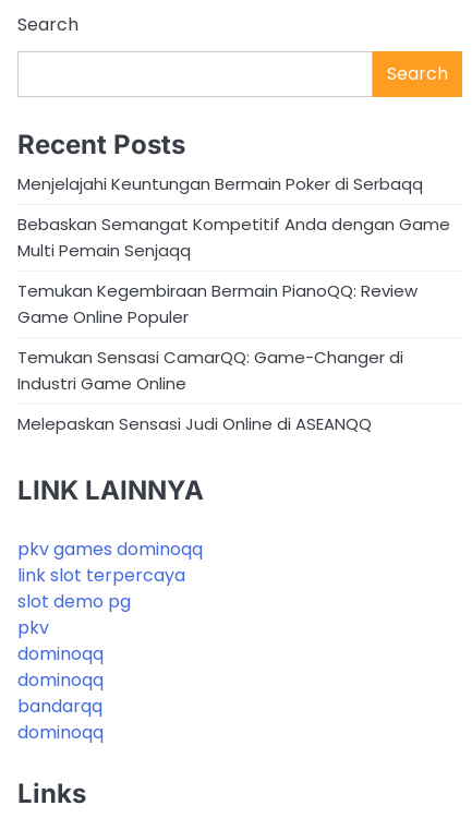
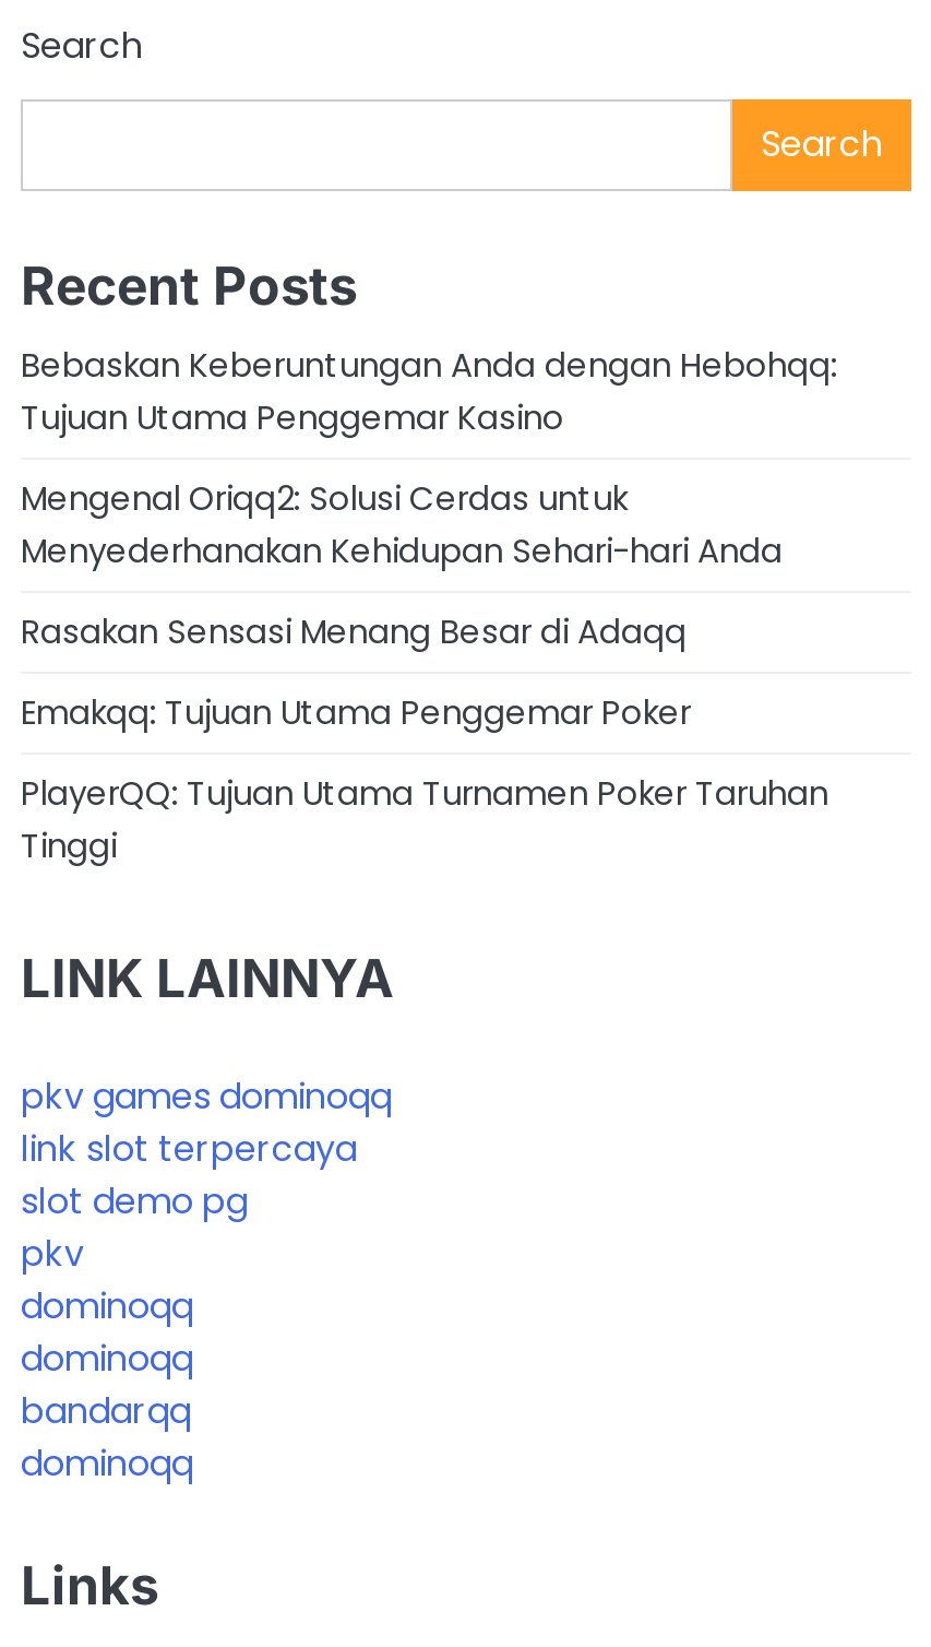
- Menjelajahi Keuntungan Bermain Poker di Serbaqq
+ Bebaskan Keberuntungan Anda dengan Hebohqq:
+ Tujuan Utama Penggemar Kasino

- Bebaskan Semangat Kompetitif Anda dengan Game
- Multi Pemain Senjaqq
+ Mengenal Oriqq2: Solusi Cerdas untuk
+ Menyederhanakan Kehidupan Sehari-hari Anda

- Temukan Kegembiraan Bermain PianoQQ: Review
- Game Online Populer
+ Rasakan Sensasi Menang Besar di Adaqq

- Temukan Sensasi CamarQQ: Game-Changer di
- Industri Game Online
+ Emakqq: Tujuan Utama Penggemar Poker

- Melepaskan Sensasi Judi Online di ASEANQQ
+ PlayerQQ: Tujuan Utama Turnamen Poker Taruhan
+ Tinggi
